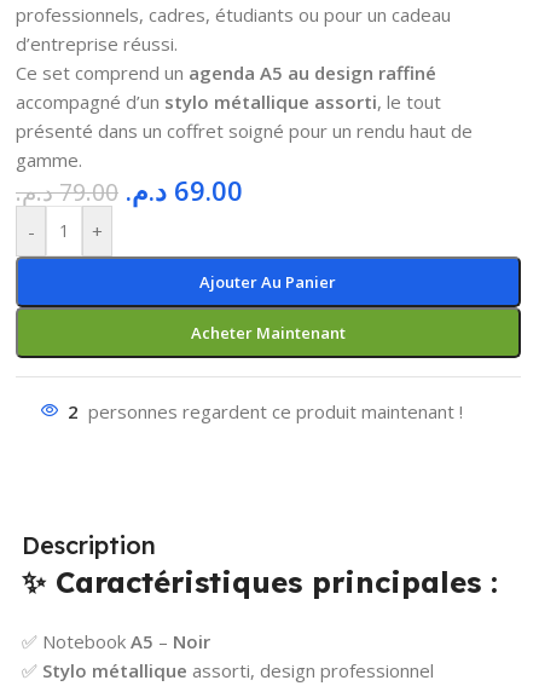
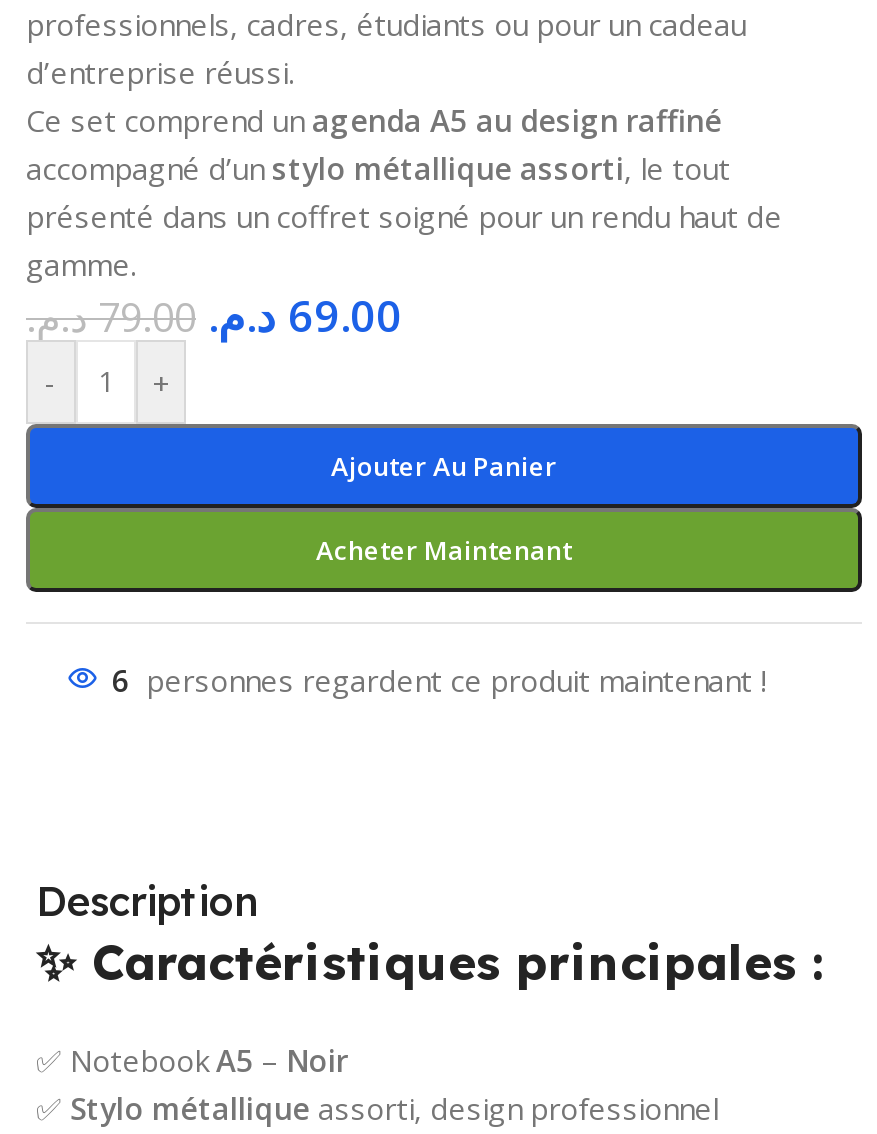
- 2 personnes regardent ce produit maintenant !
+ 6 personnes regardent ce produit maintenant !
